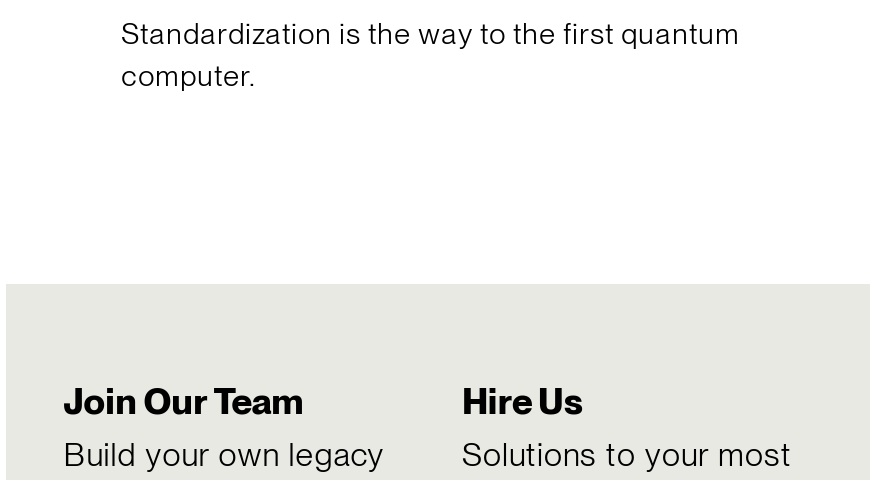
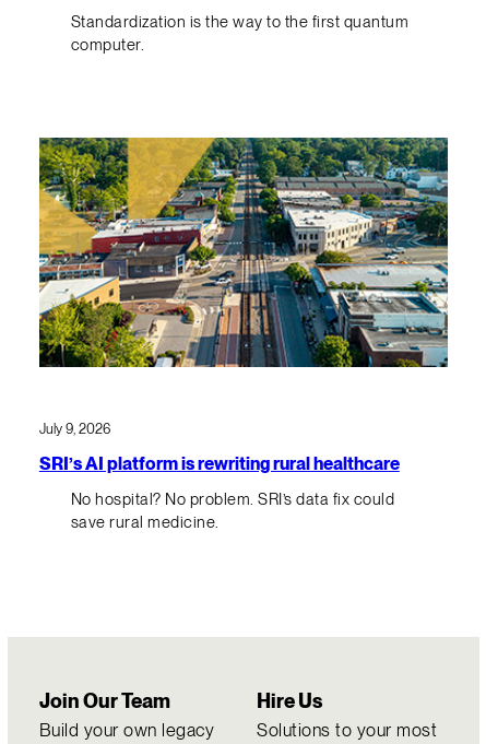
+ [image]

+ July 9, 2026
+ SRI’s AI platform is rewriting rural healthcare
+ No hospital? No problem. SRI’s data fix could
+ save rural medicine.
